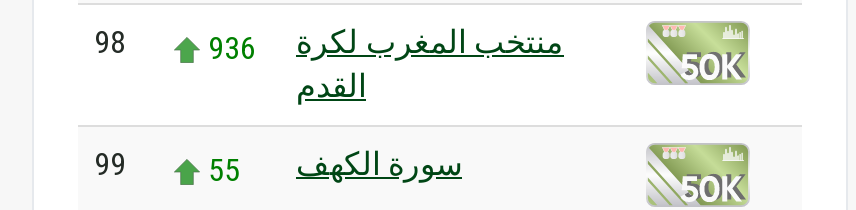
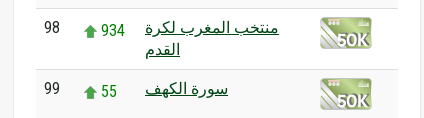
- منتخب المغرب لكرة 936 98
+ منتخب المغرب لكرة 934 98
